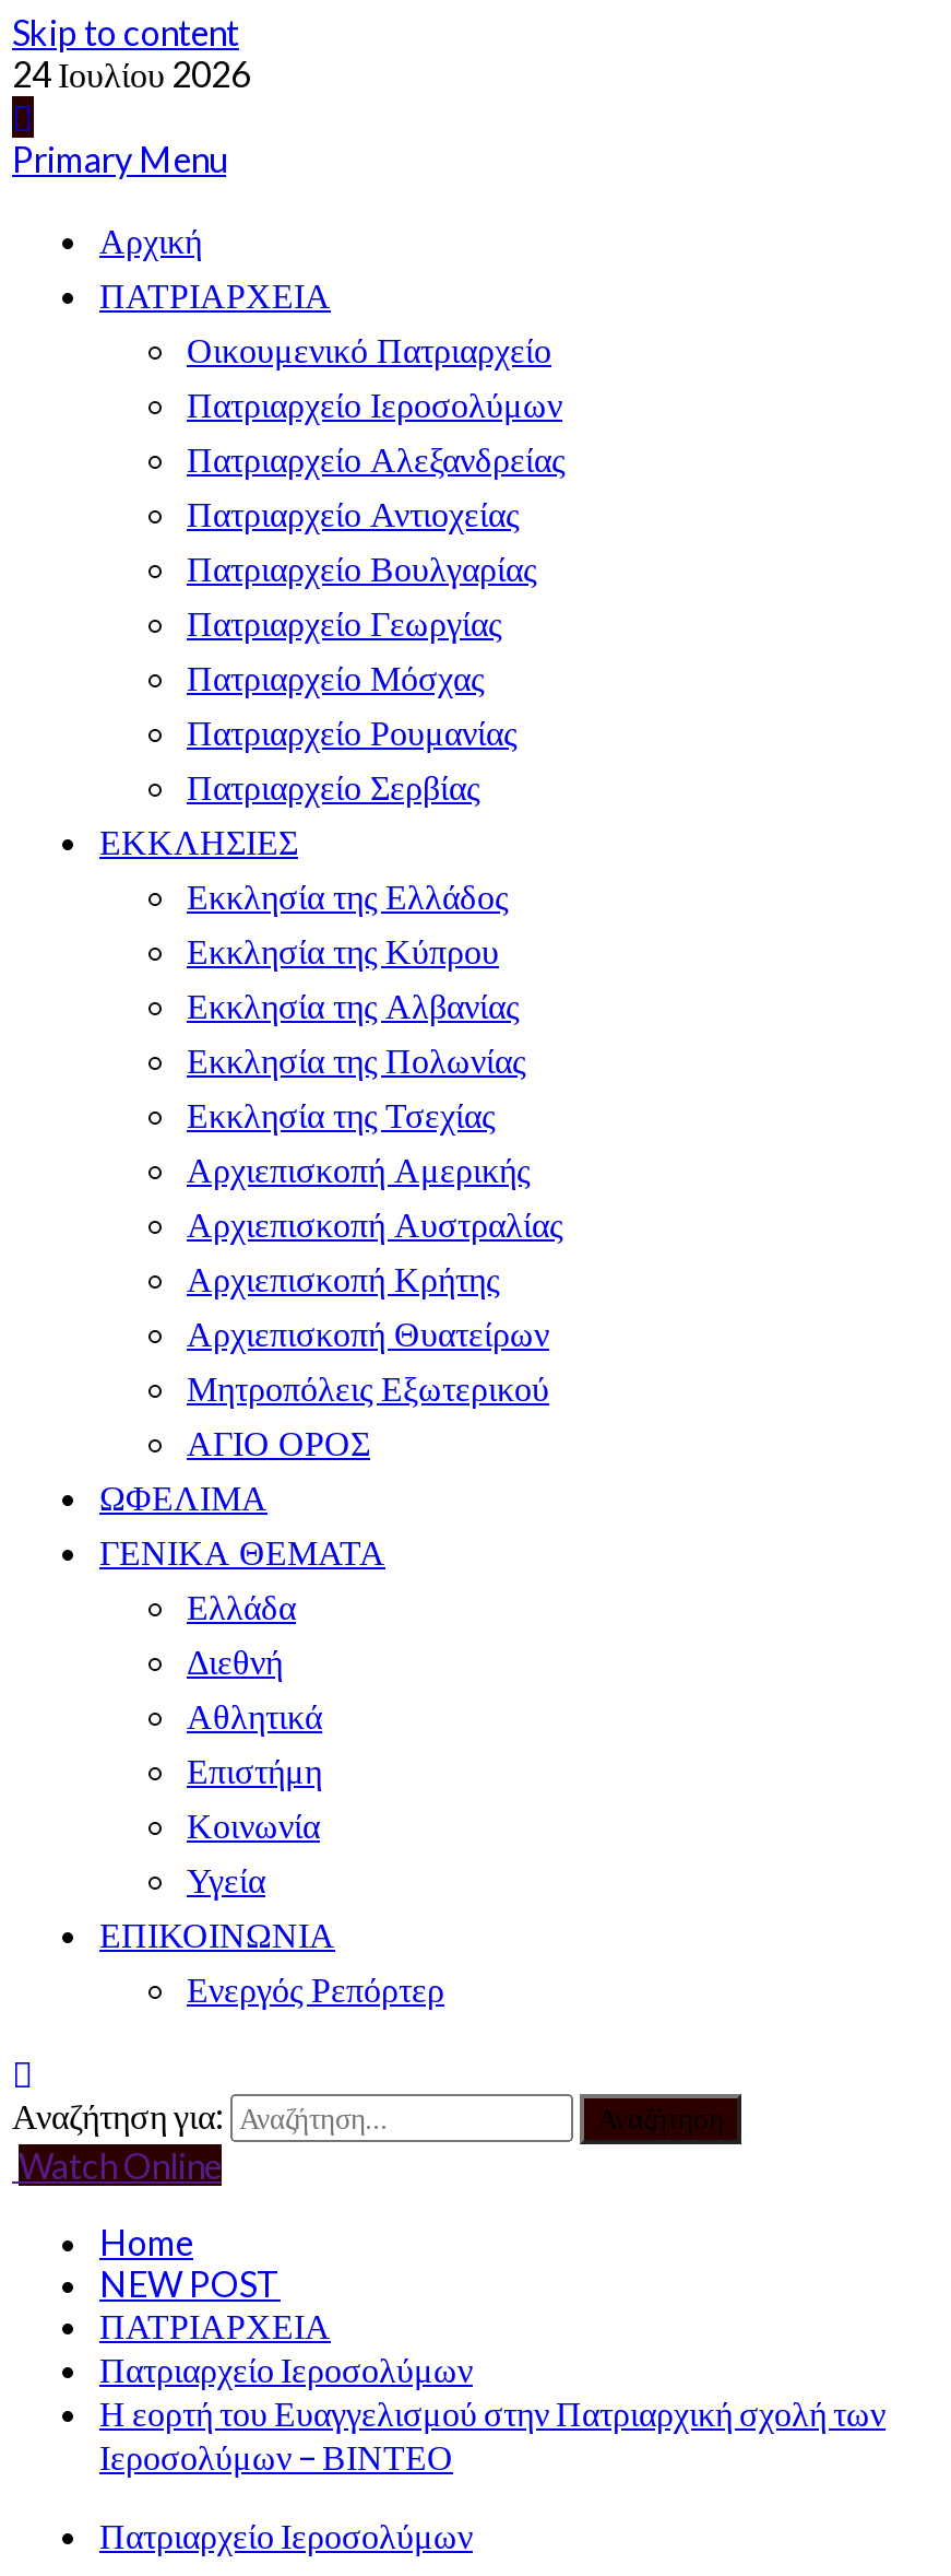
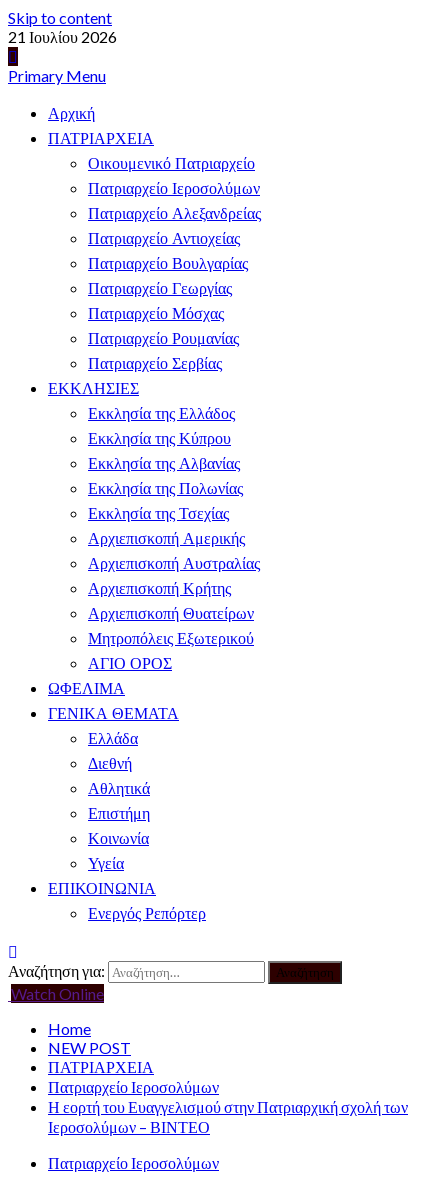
- 24 Ιουλίου 2026
+ 21 Ιουλίου 2026
